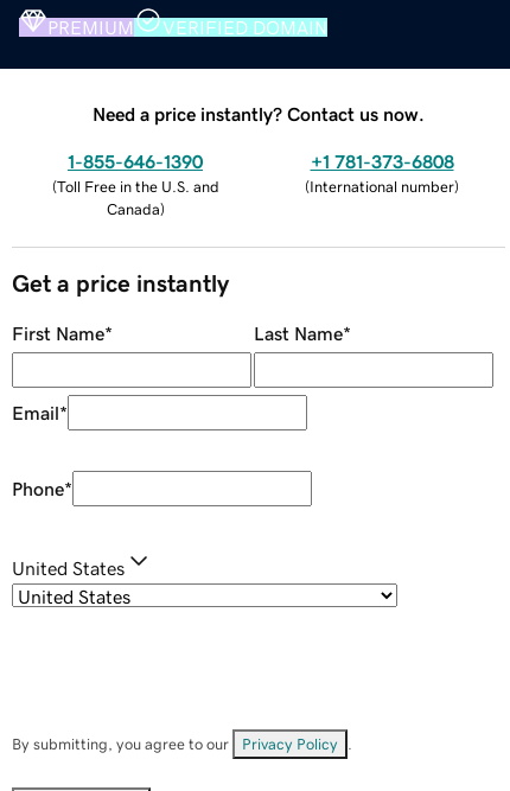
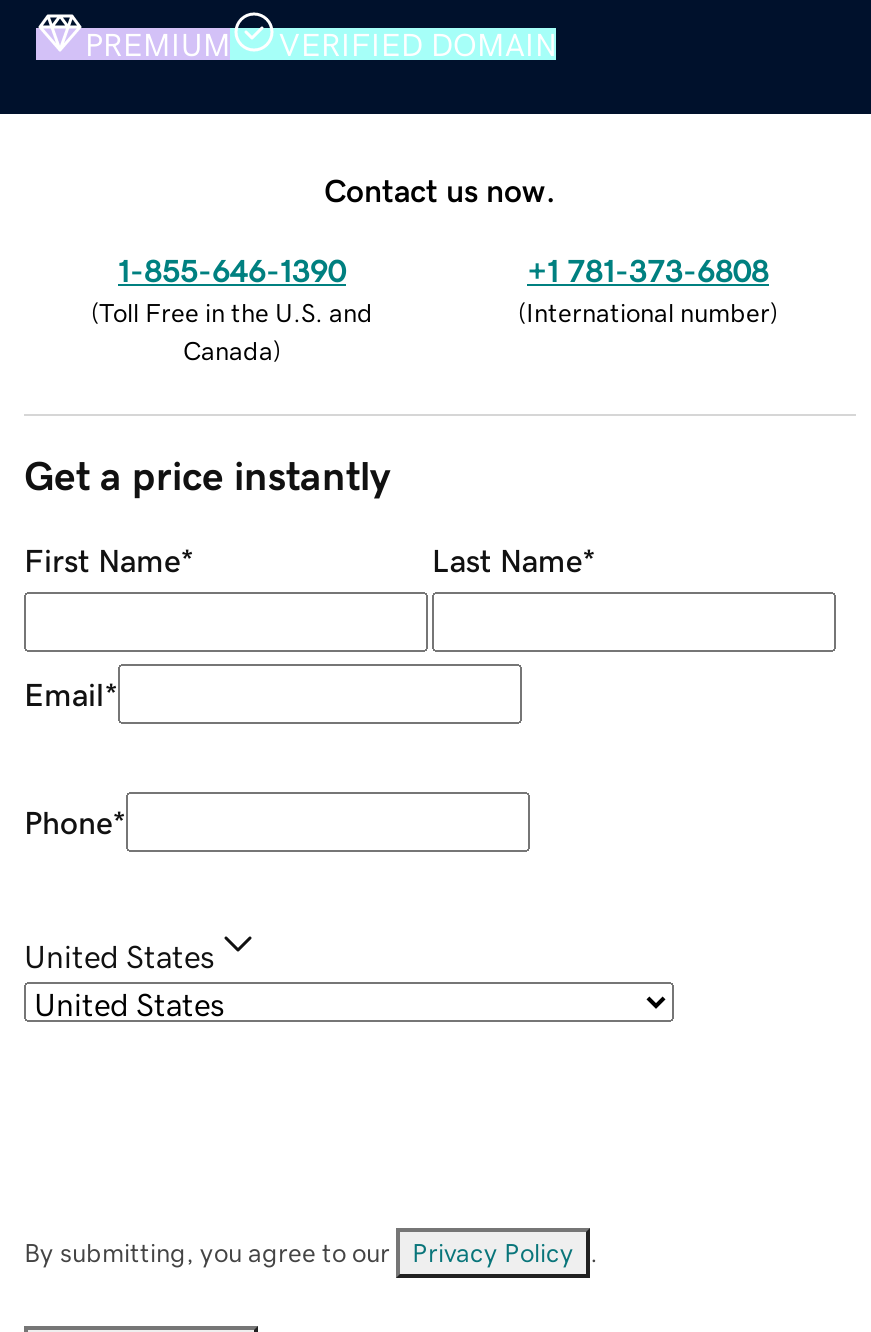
- Need a price instantly? Contact us now.
+ Contact us now.
